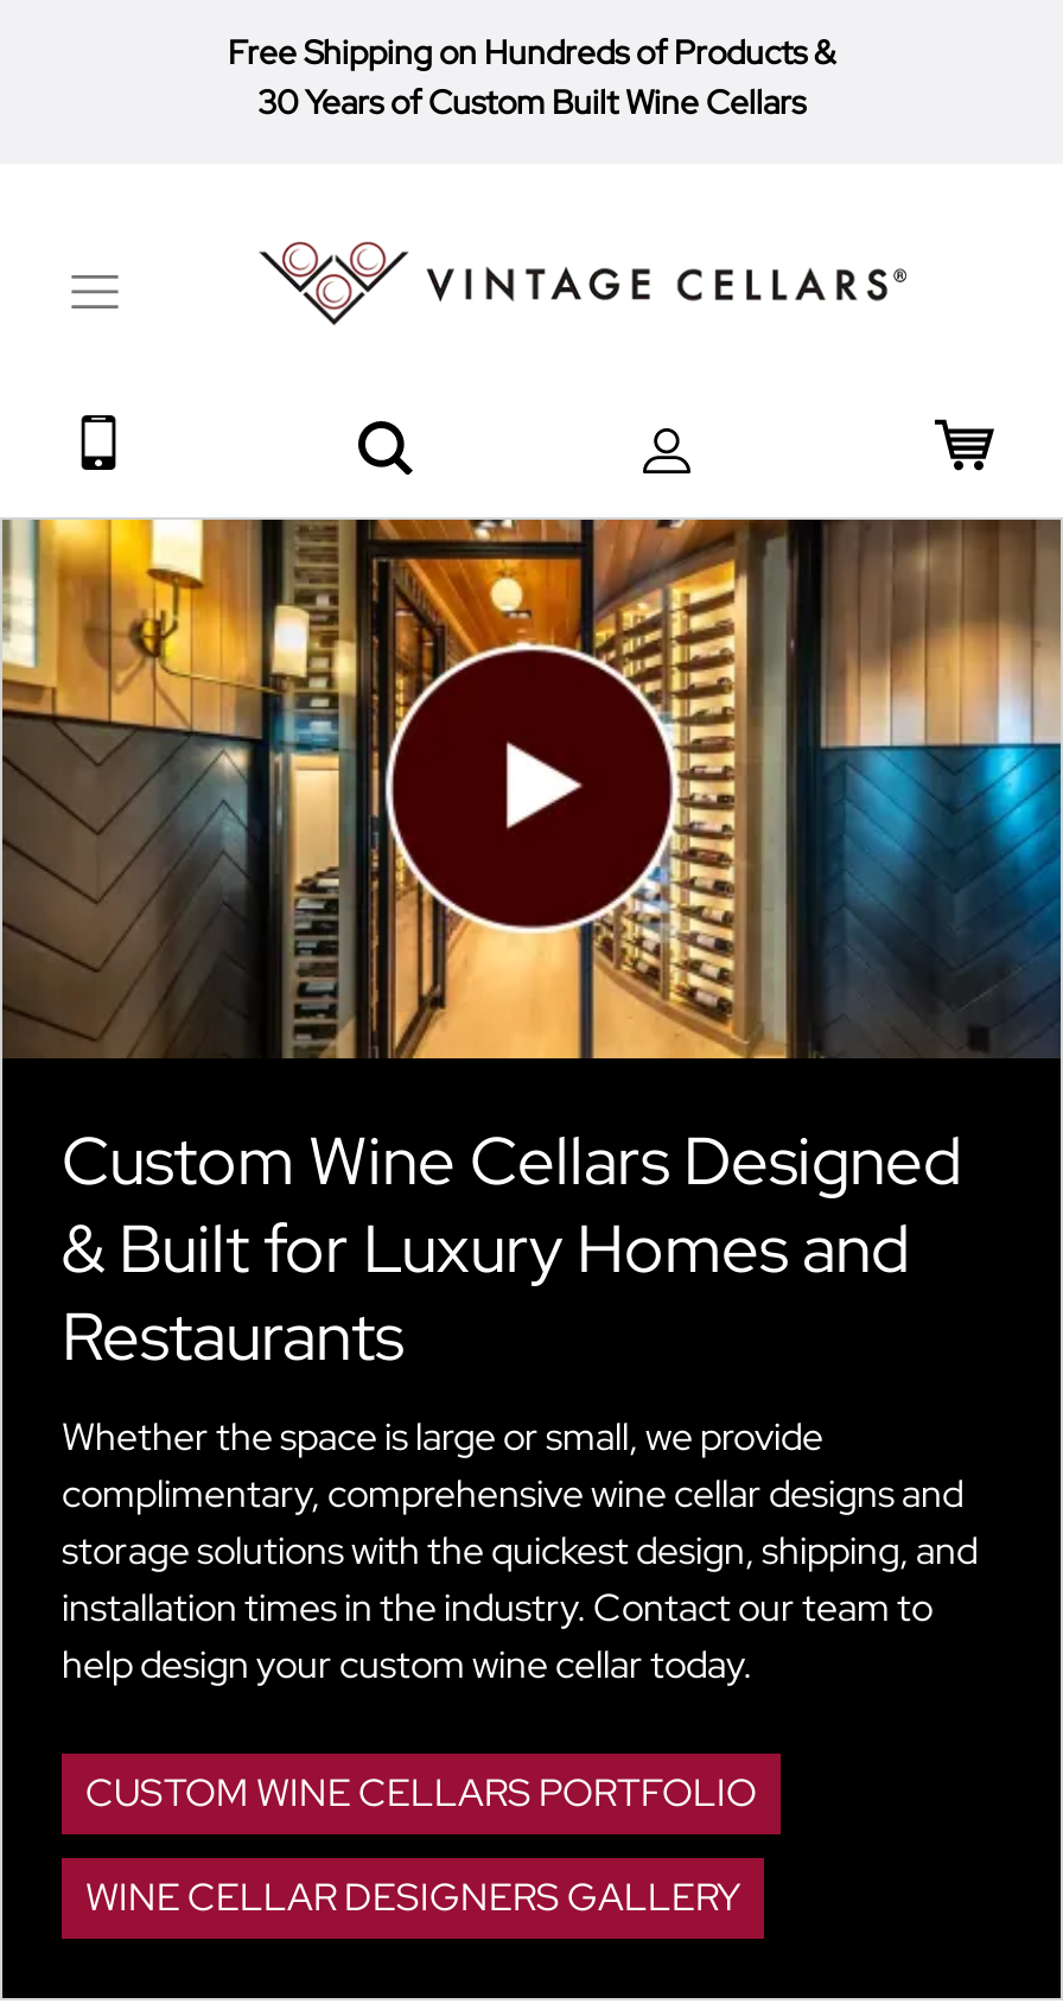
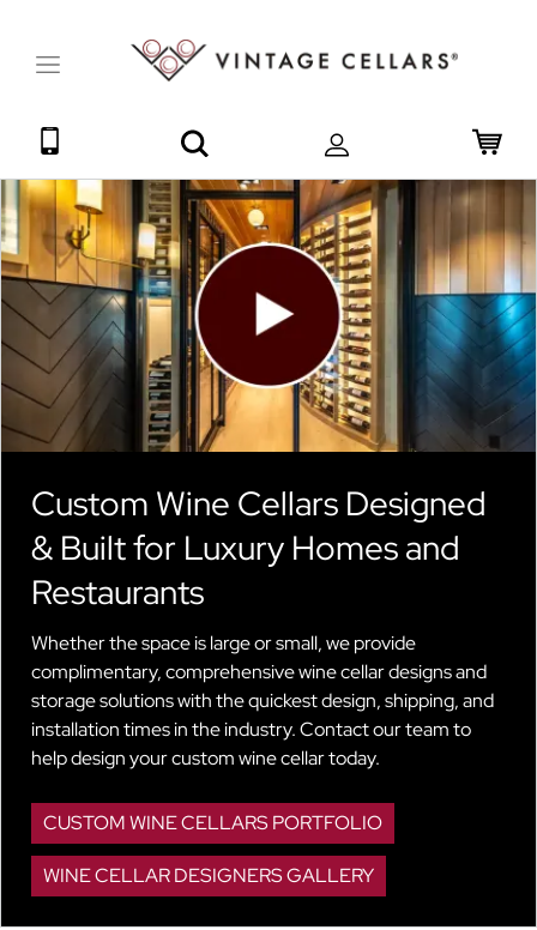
- Free Shipping on Hundreds of Products&
- 30 Years of Custom Built Wine Cellars
